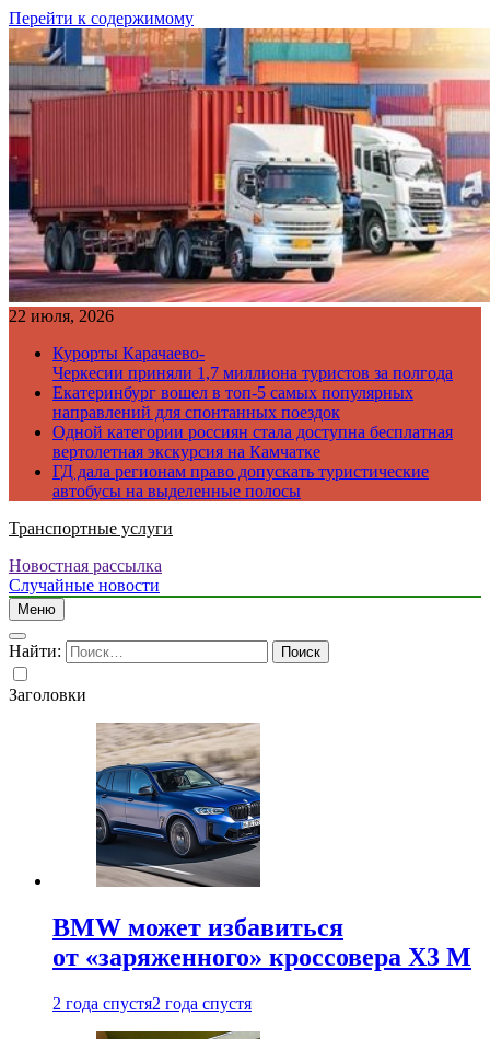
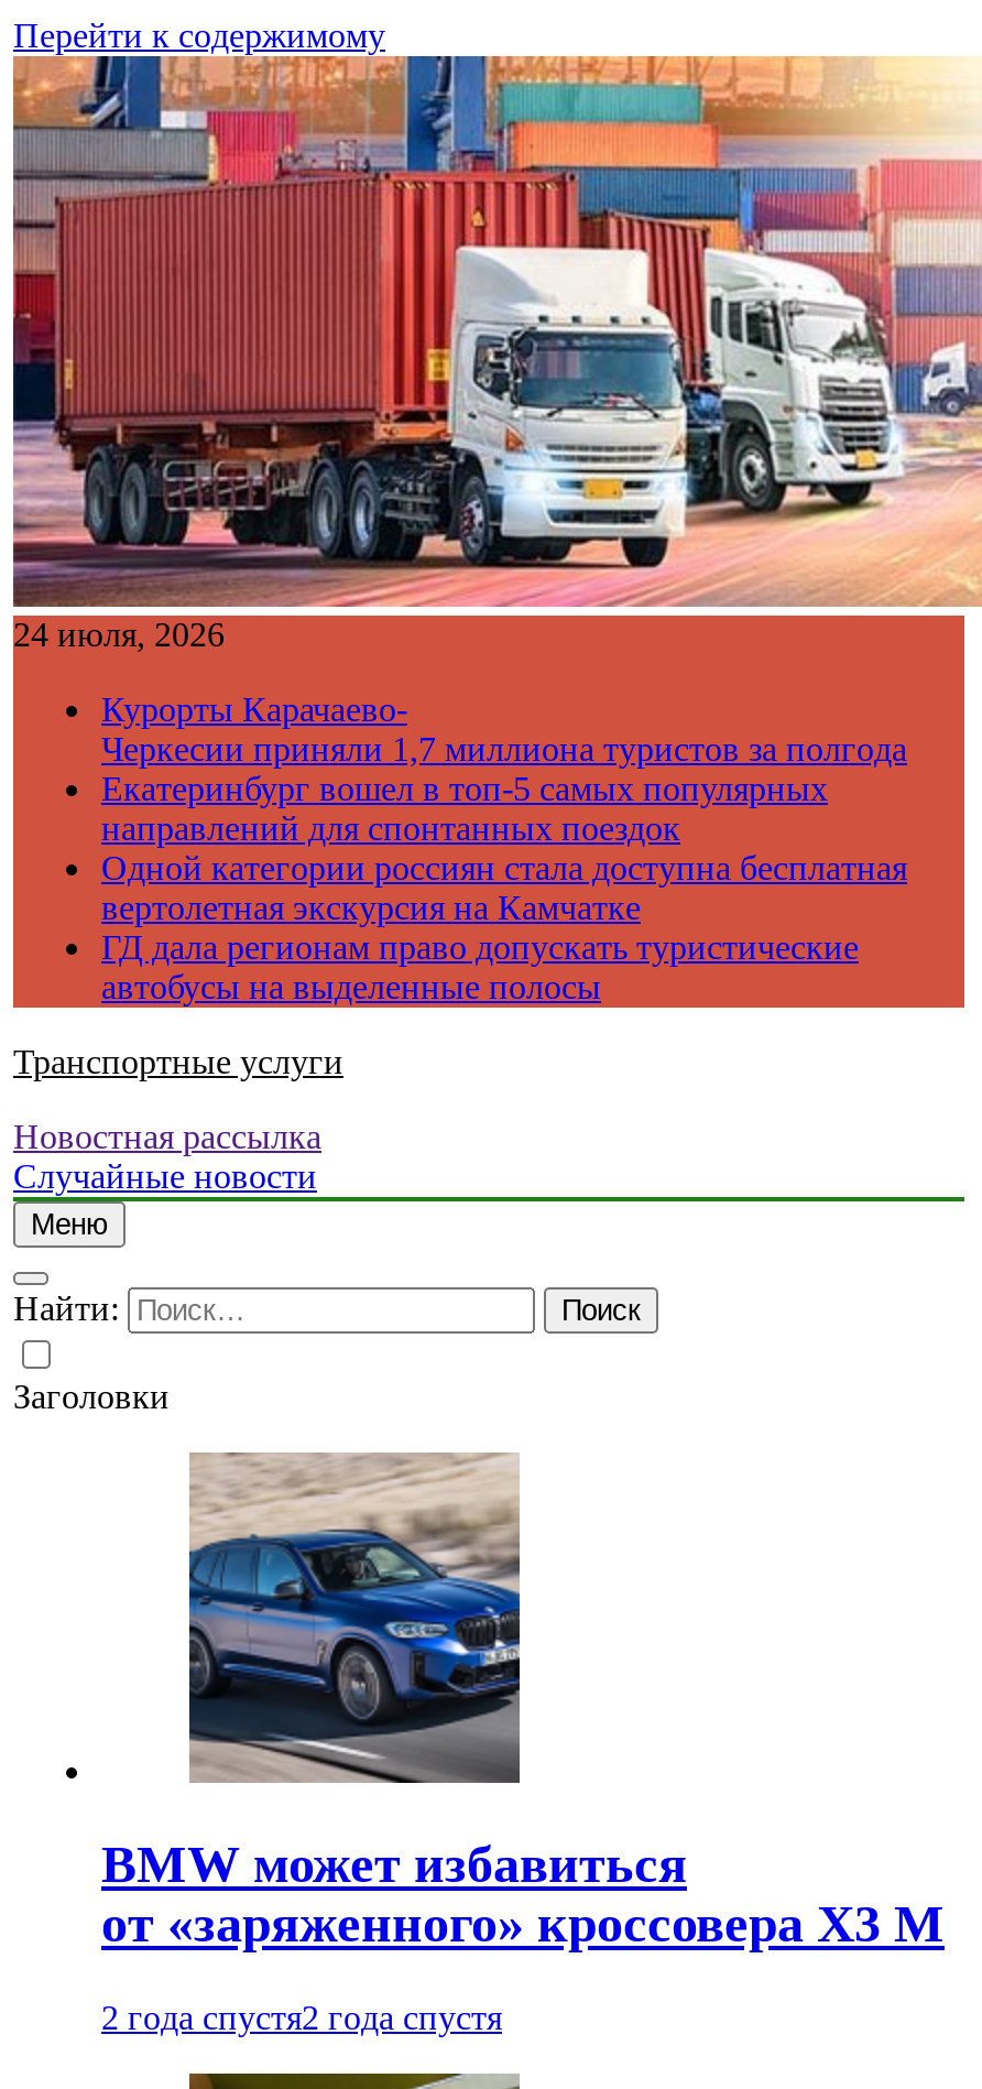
- 22 июля, 2026
+ 24 июля, 2026
